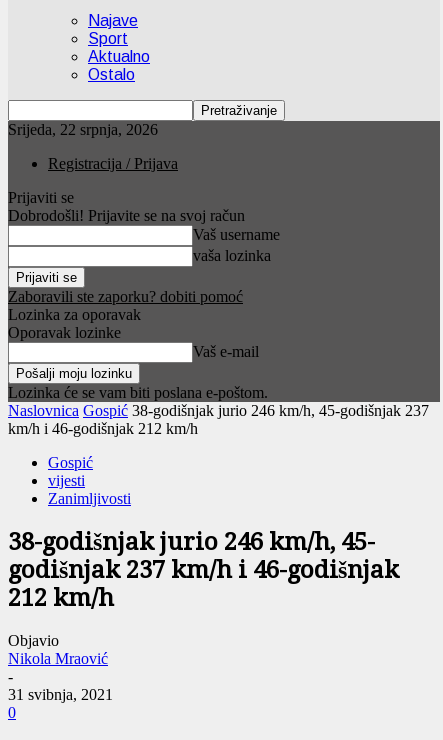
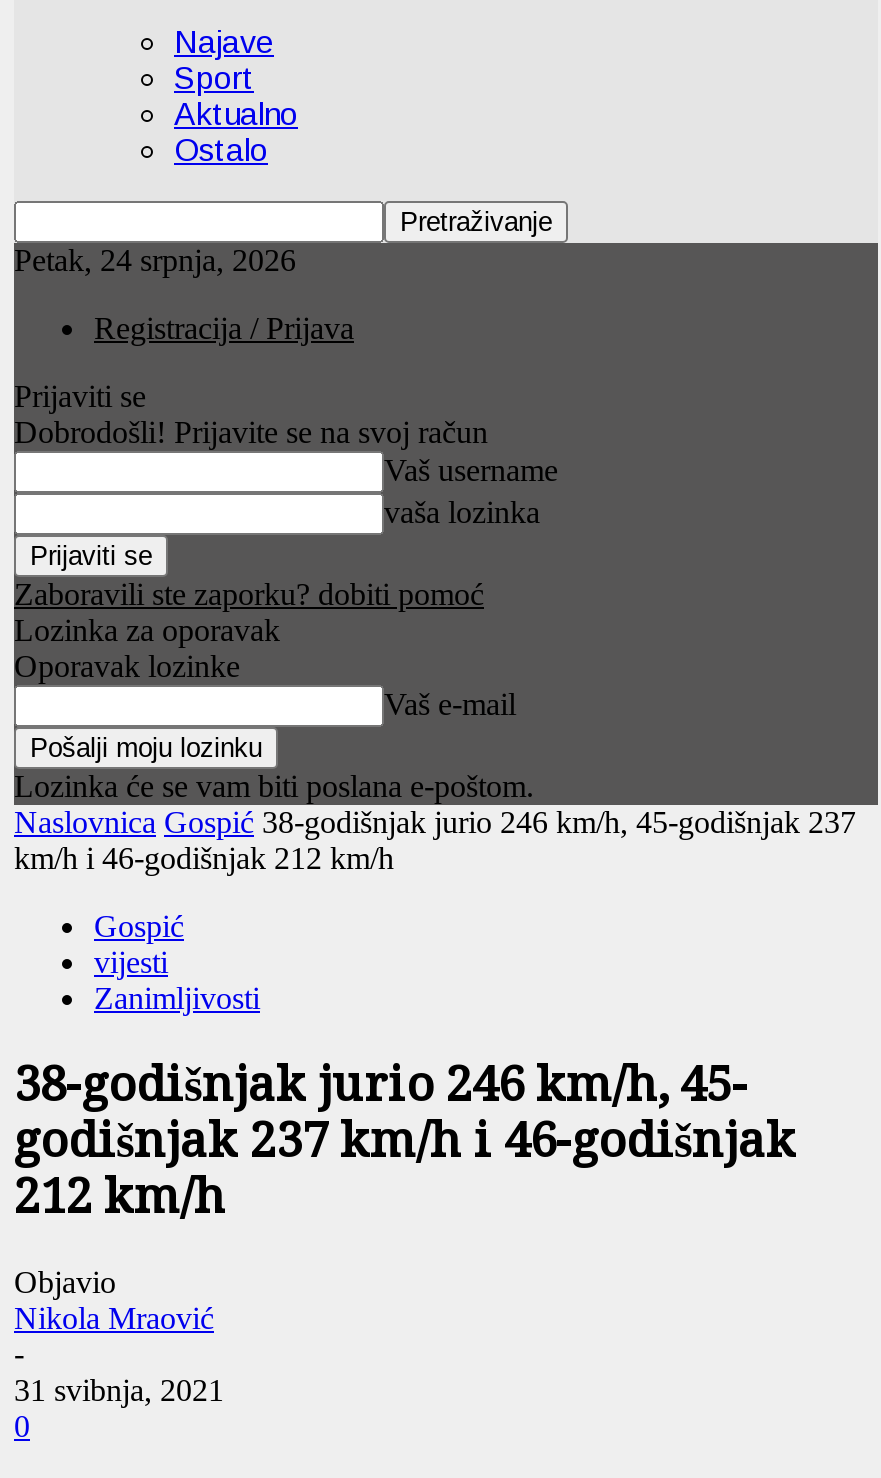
- Srijeda, 22 srpnja, 2026
+ Petak, 24 srpnja, 2026
